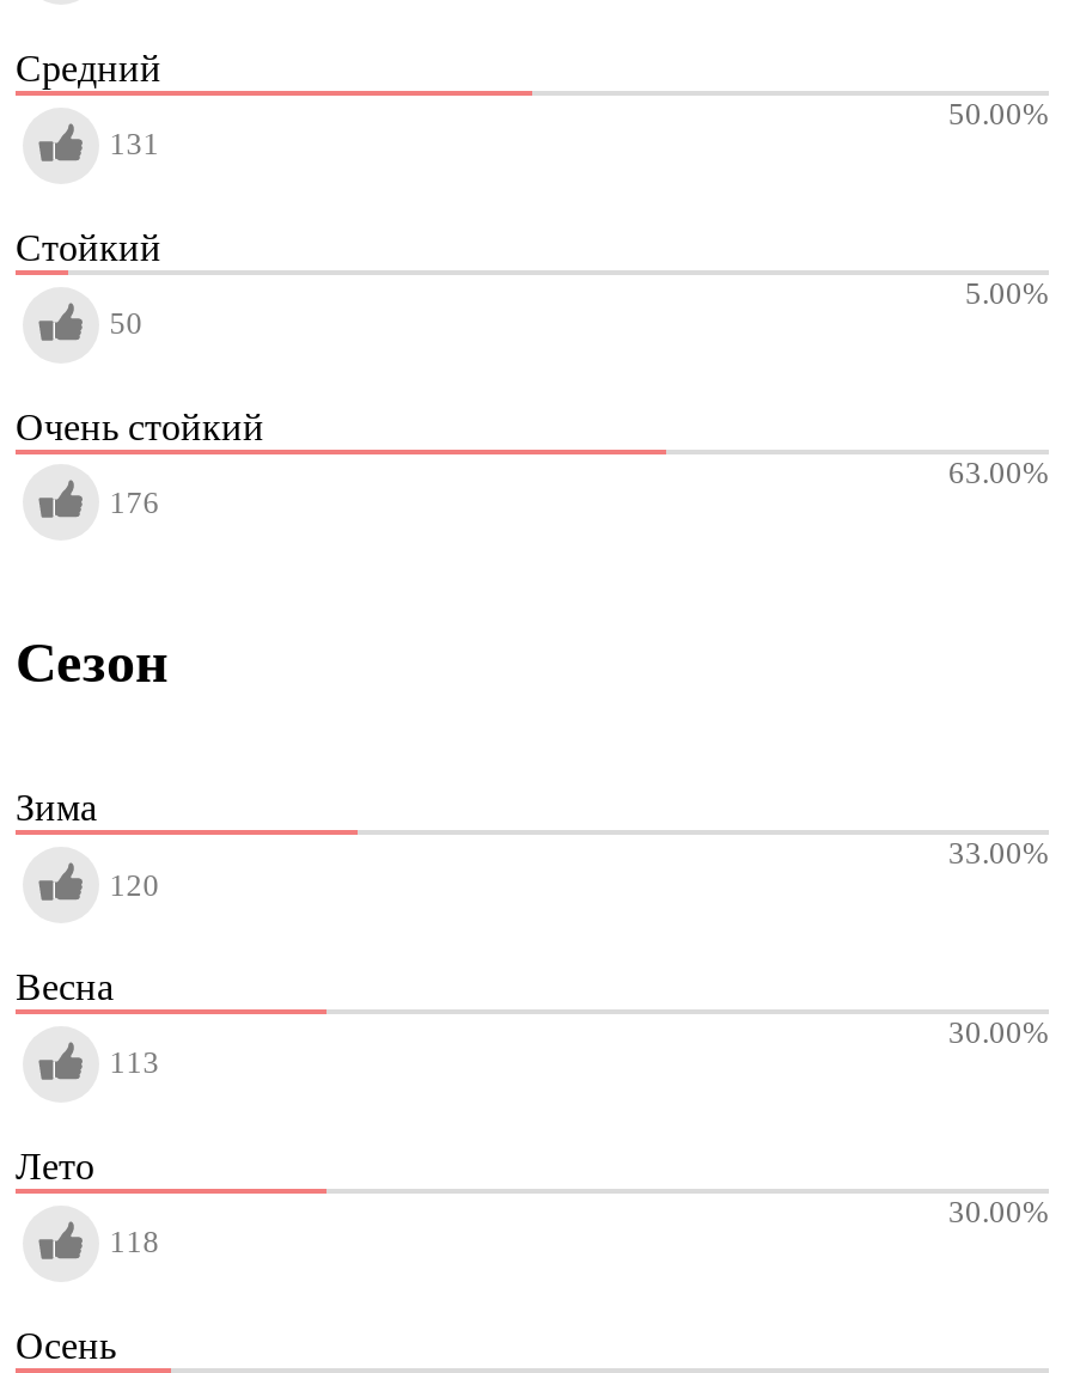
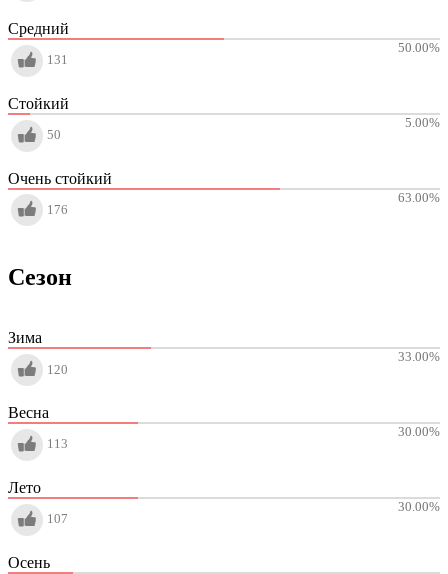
- 118
+ 107
